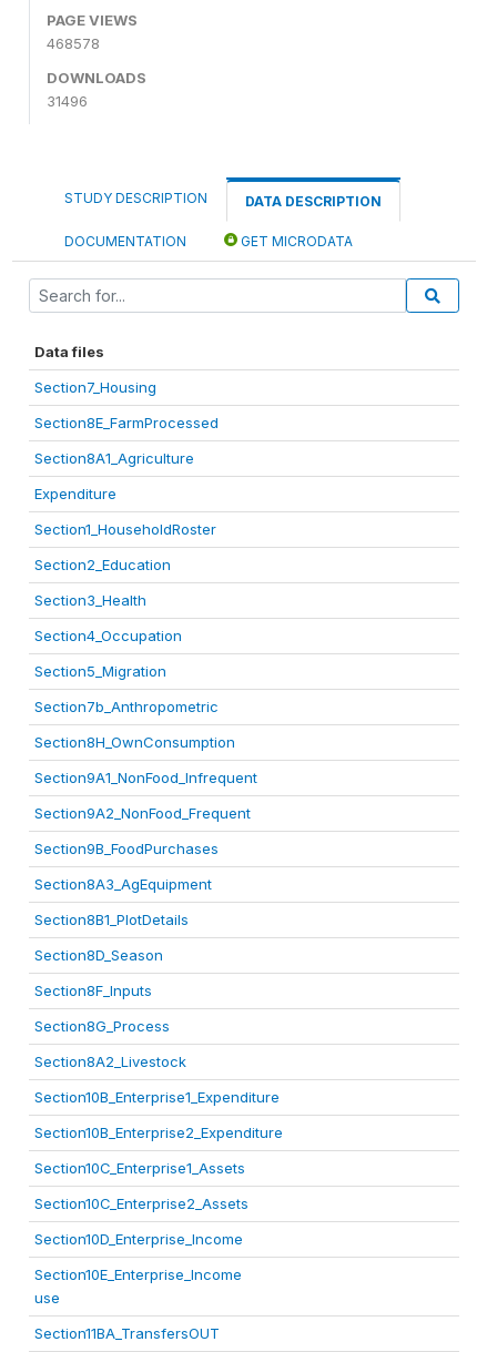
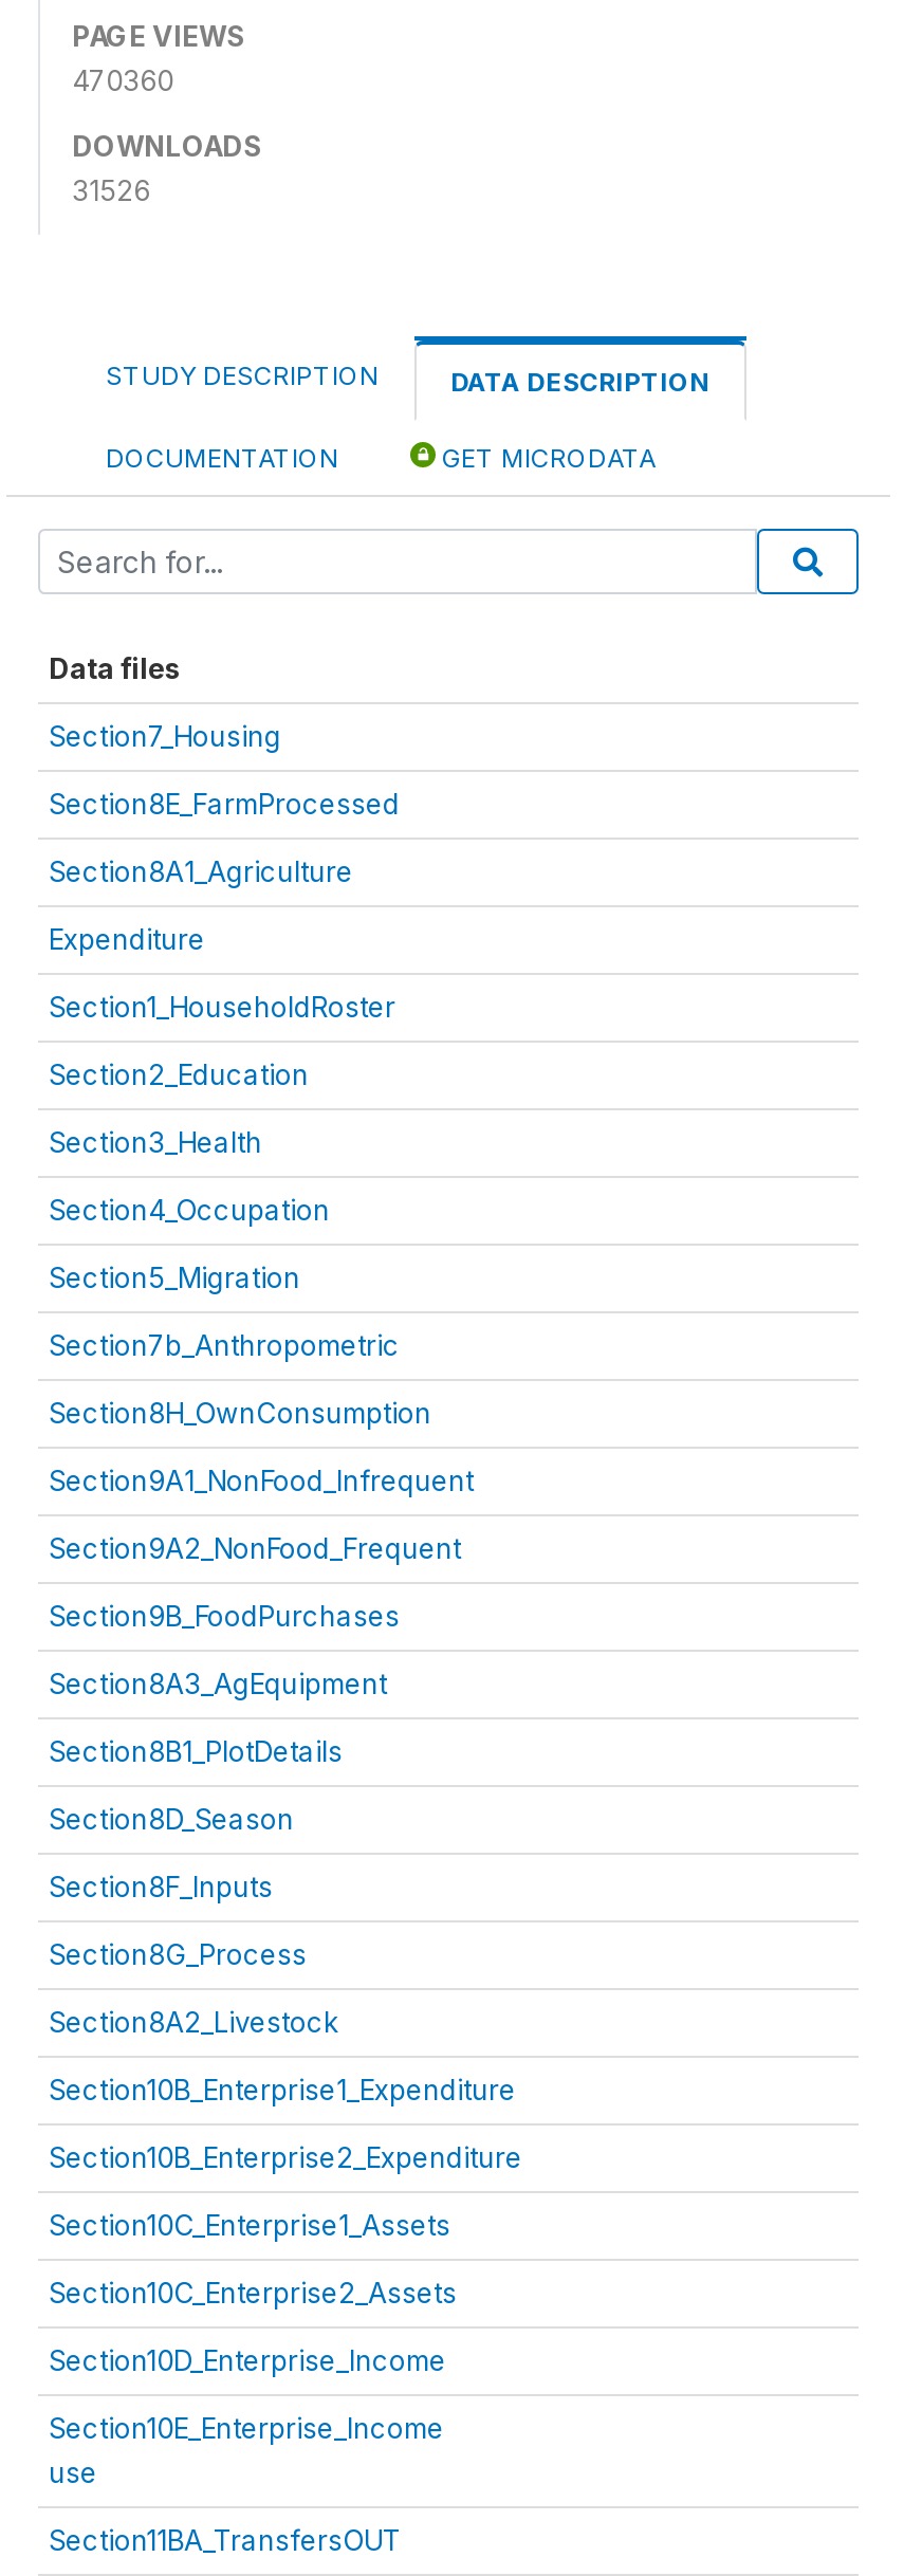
- 468578
+ 470360

- 31496
+ 31526
